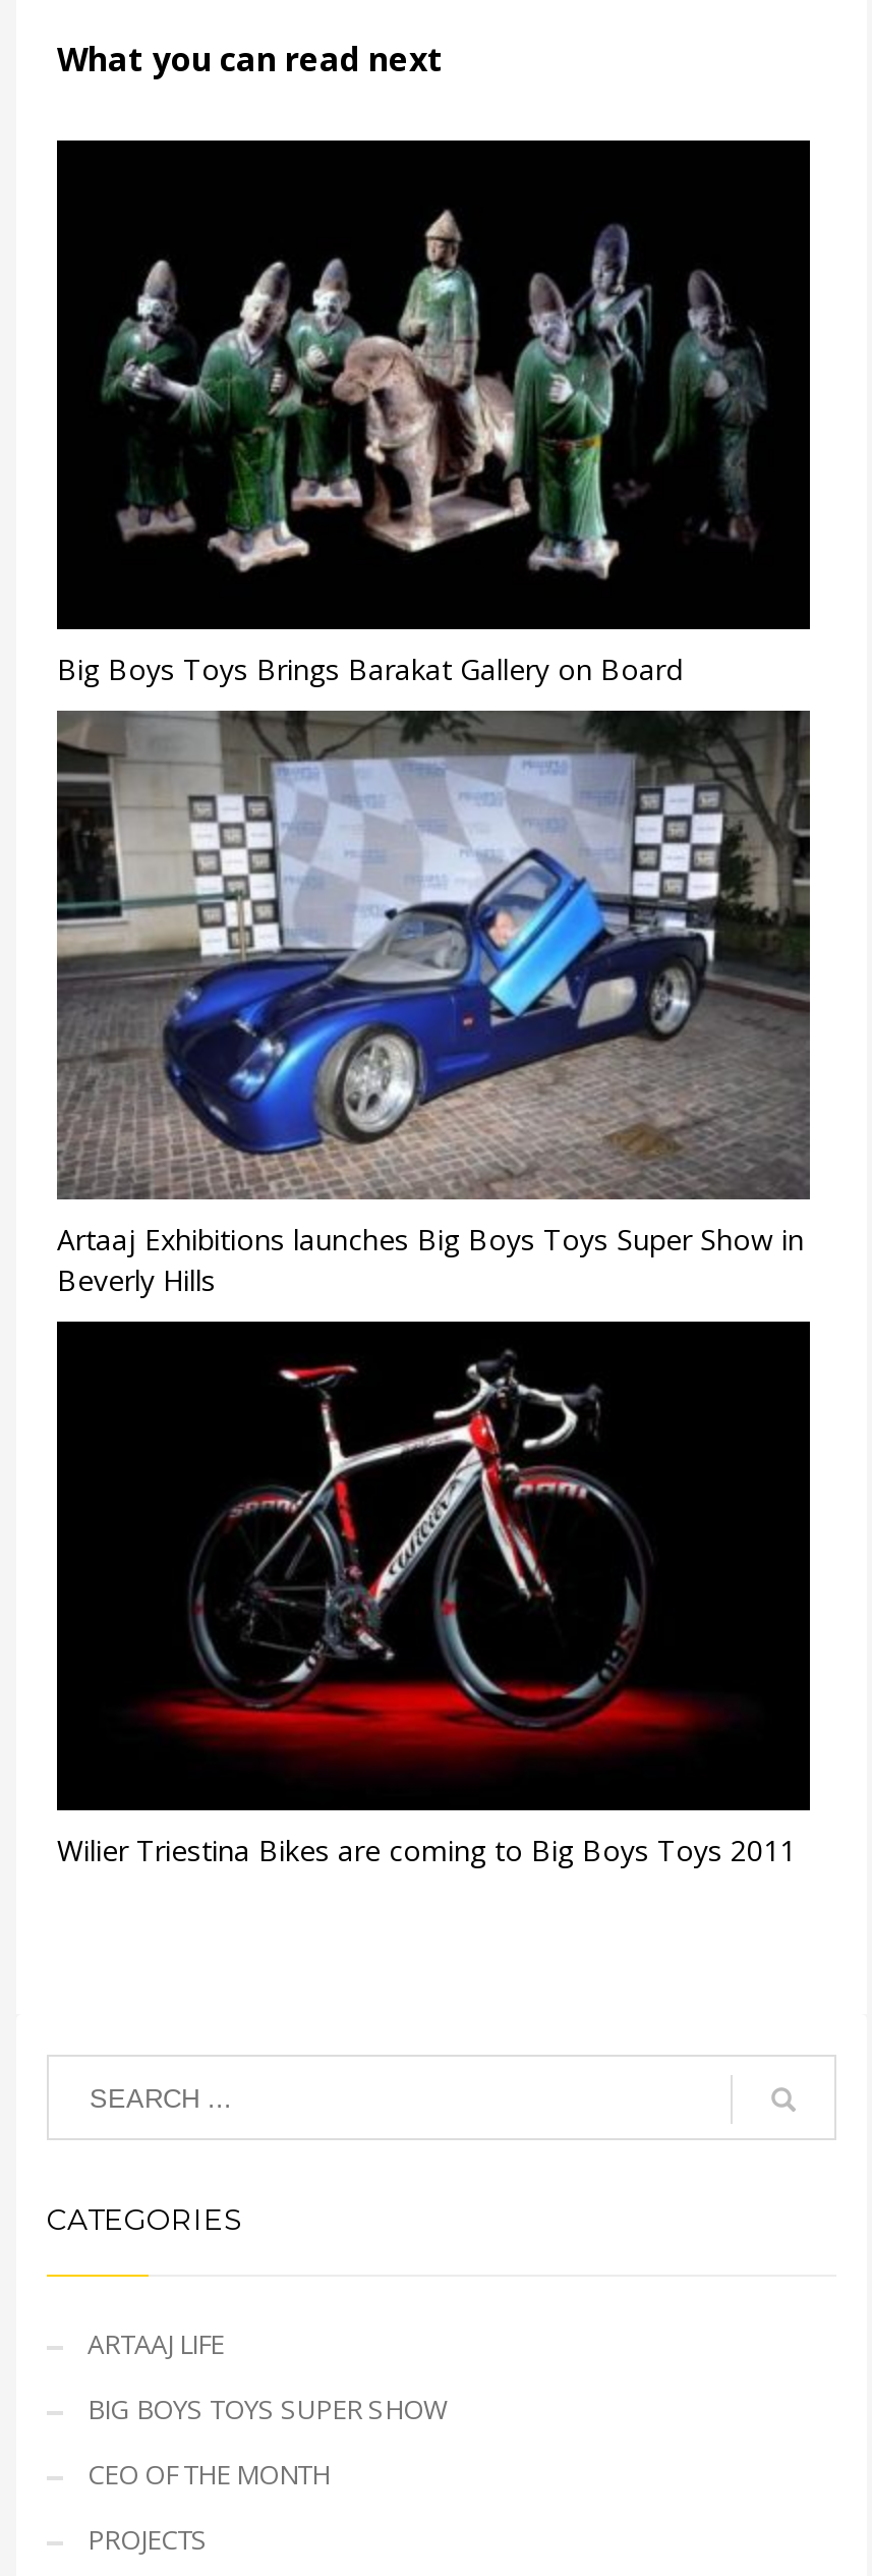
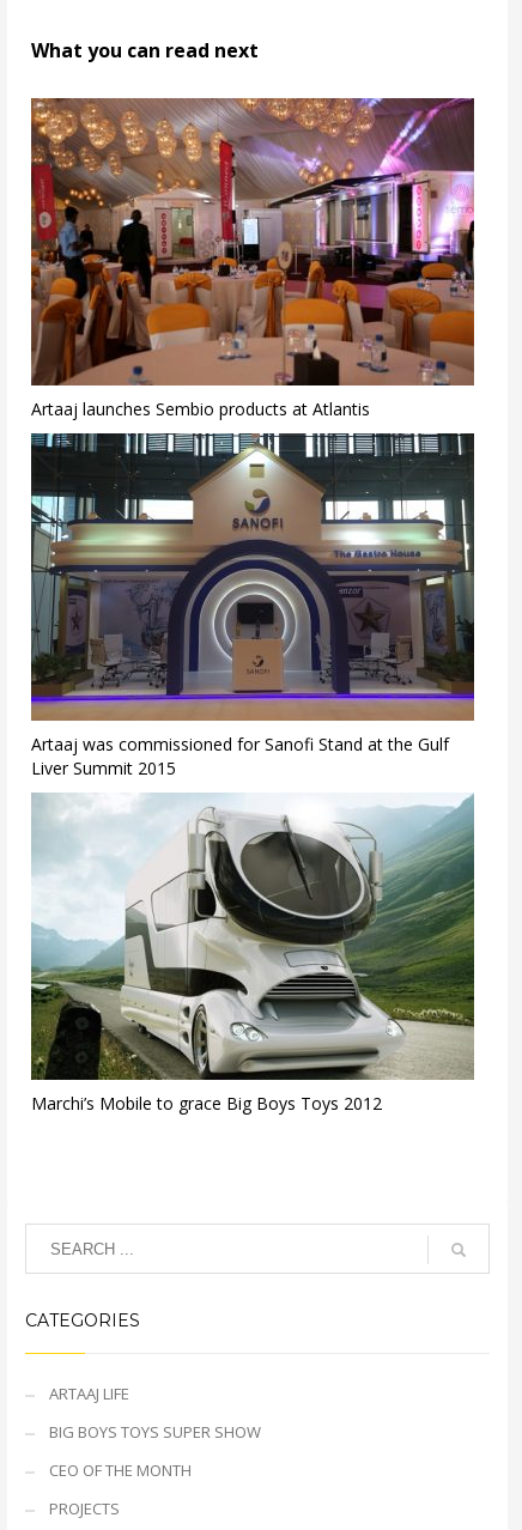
- [image]
- Big Boys Toys Brings Barakat Gallery on Board
+ [image]
+ Artaaj launches Sembio products at Atlantis

- [image]
- Artaaj Exhibitions launches Big Boys Toys Super Show in
- Beverly Hills
+ [image]
+ Artaaj was commissioned for Sanofi Stand at the Gulf
+ Liver Summit 2015

- [image]
- Wilier Triestina Bikes are coming to Big Boys Toys 2011
+ [image]
+ Marchi’s Mobile to grace Big Boys Toys 2012
